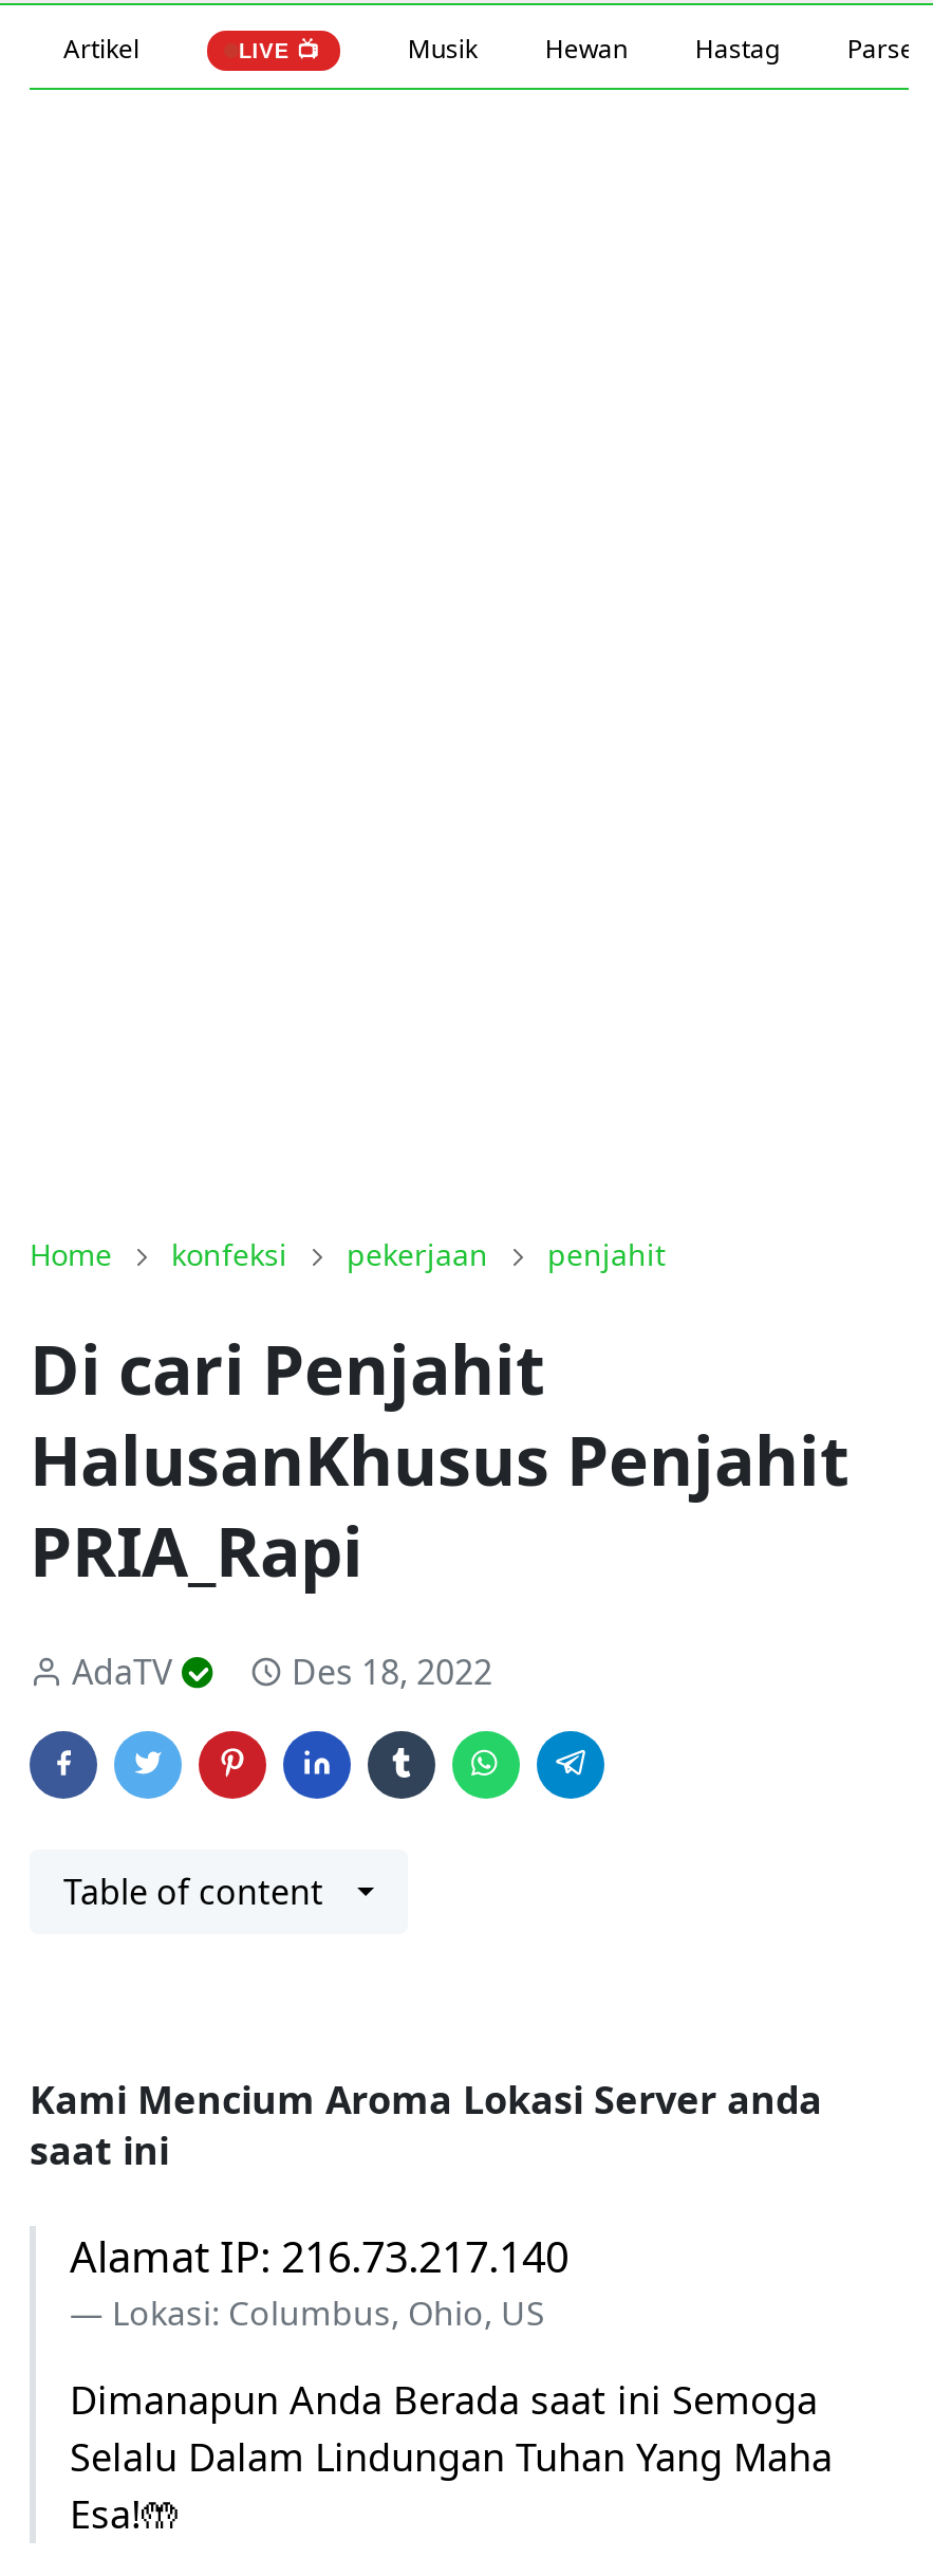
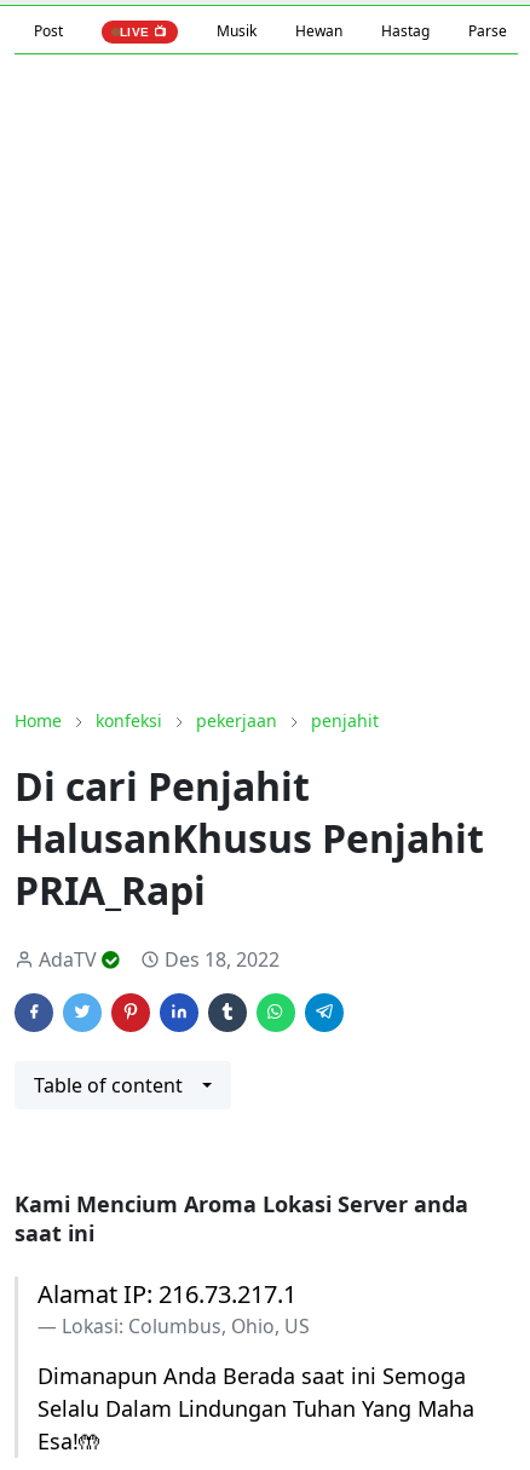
- Artikel
+ Post

- Alamat IP: 216.73.217.140
+ Alamat IP: 216.73.217.1
